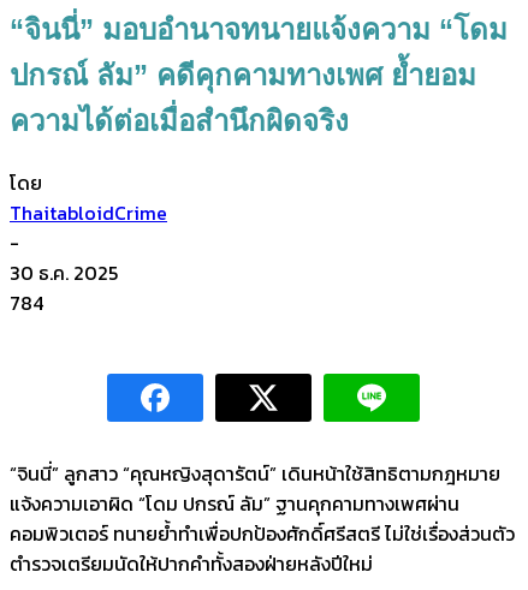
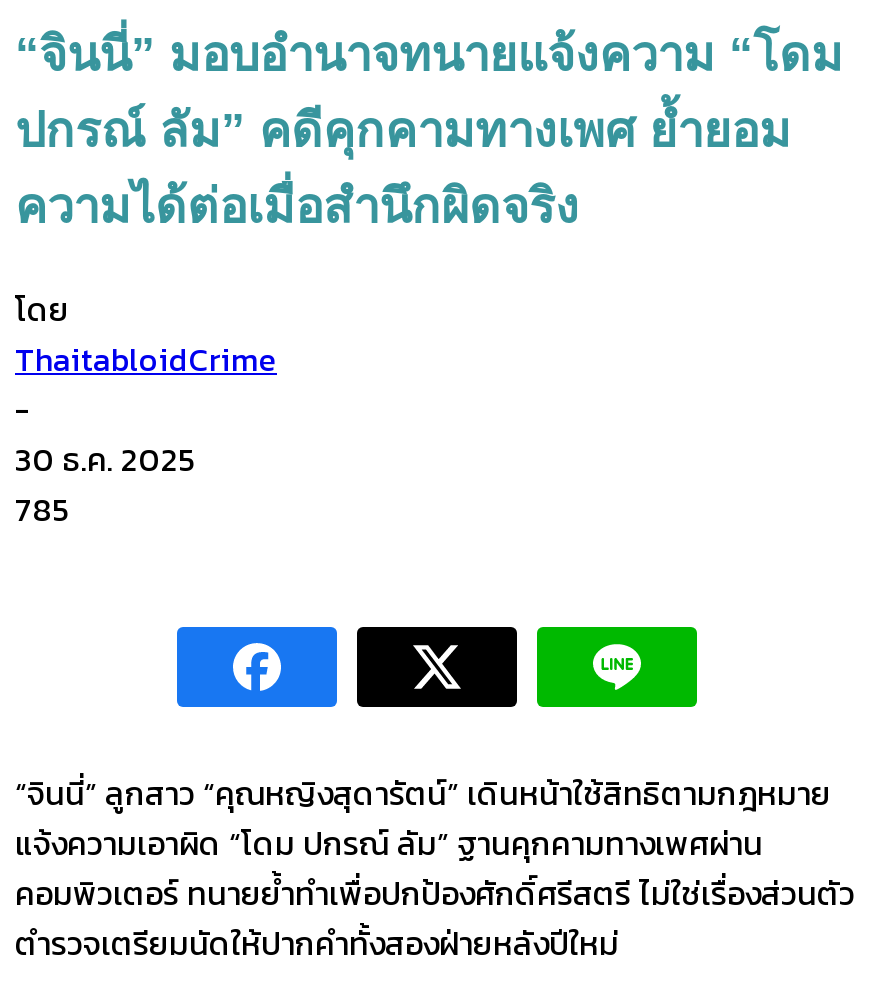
- 784
+ 785
